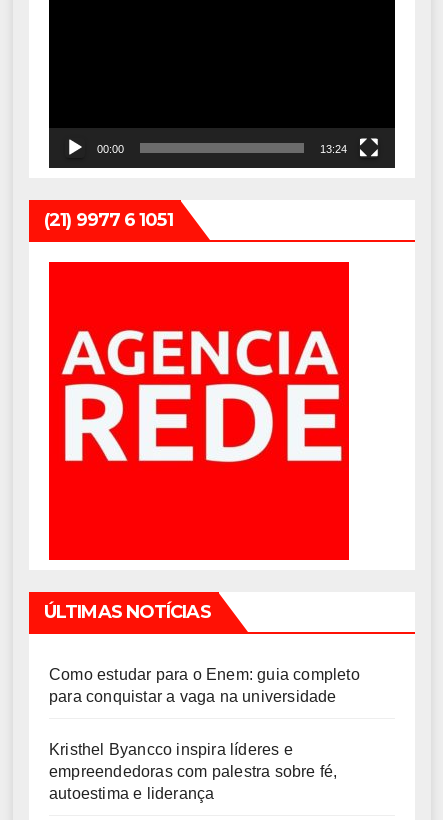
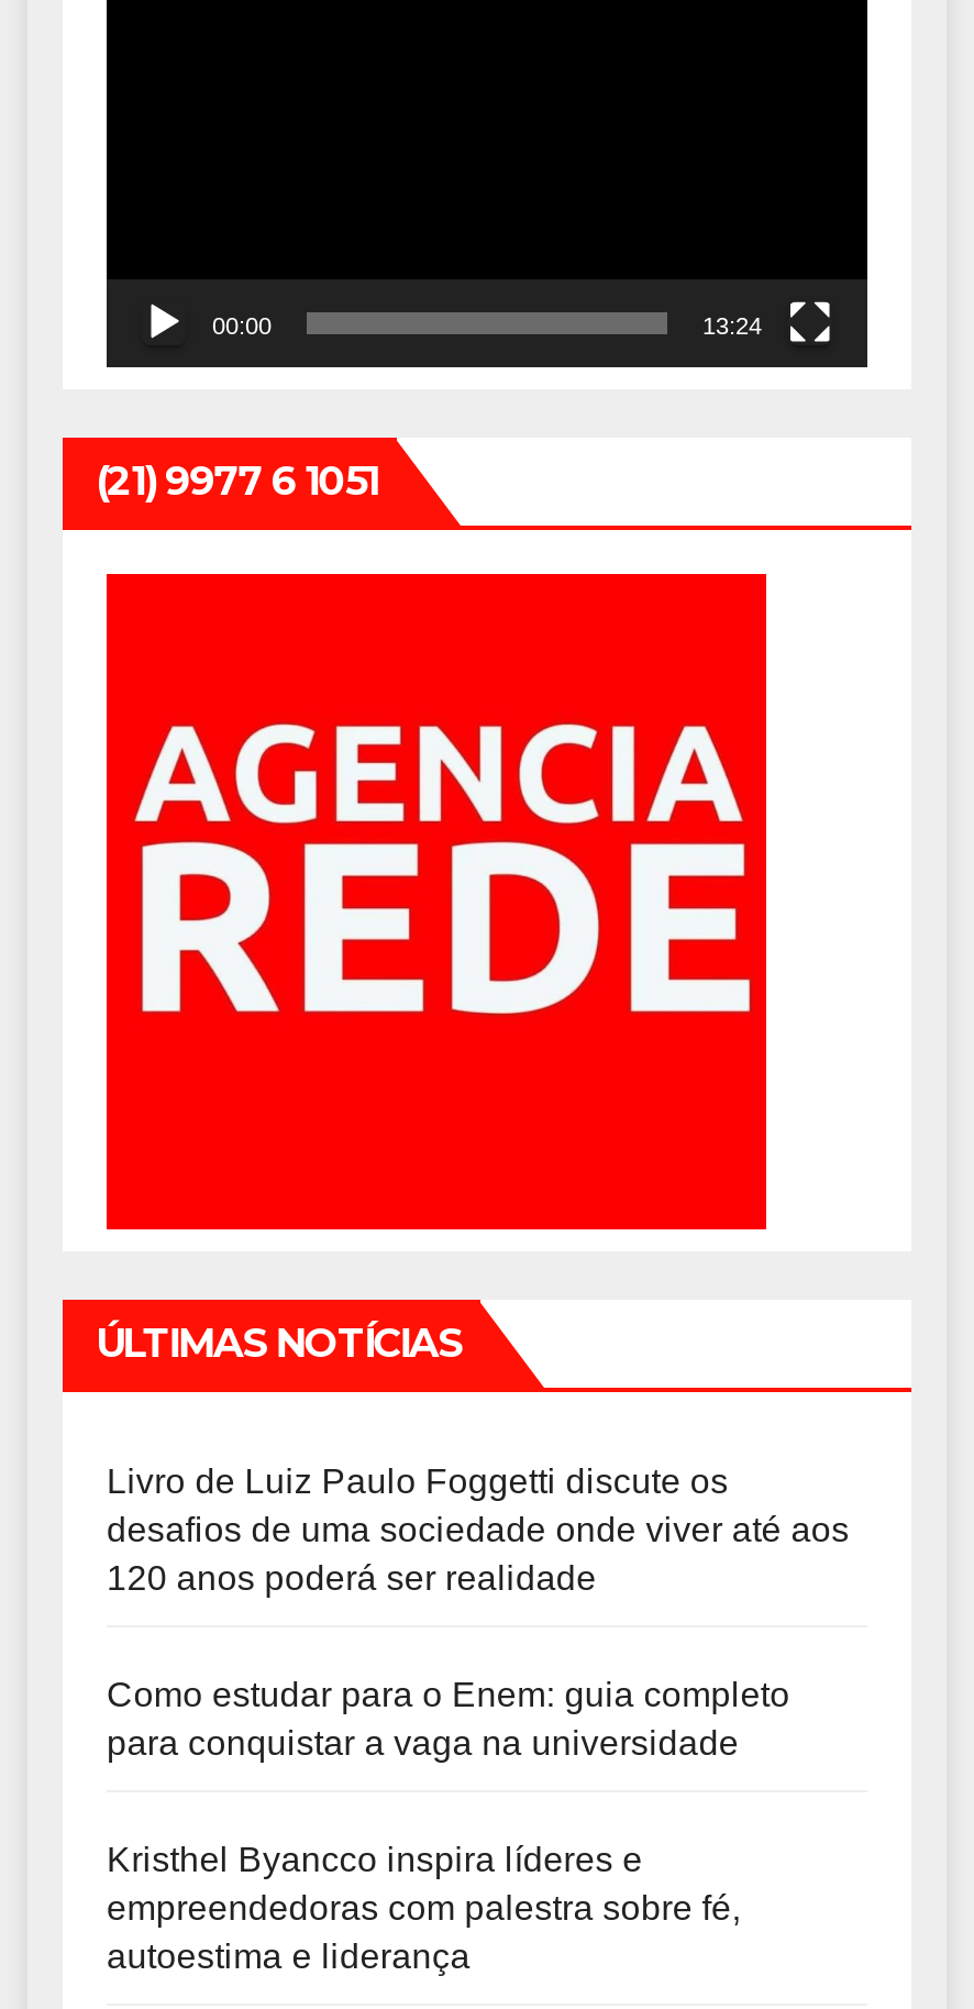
+ Livro de Luiz Paulo Foggetti discute os
+ desafios de uma sociedade onde viver até aos
+ 120 anos poderá ser realidade
